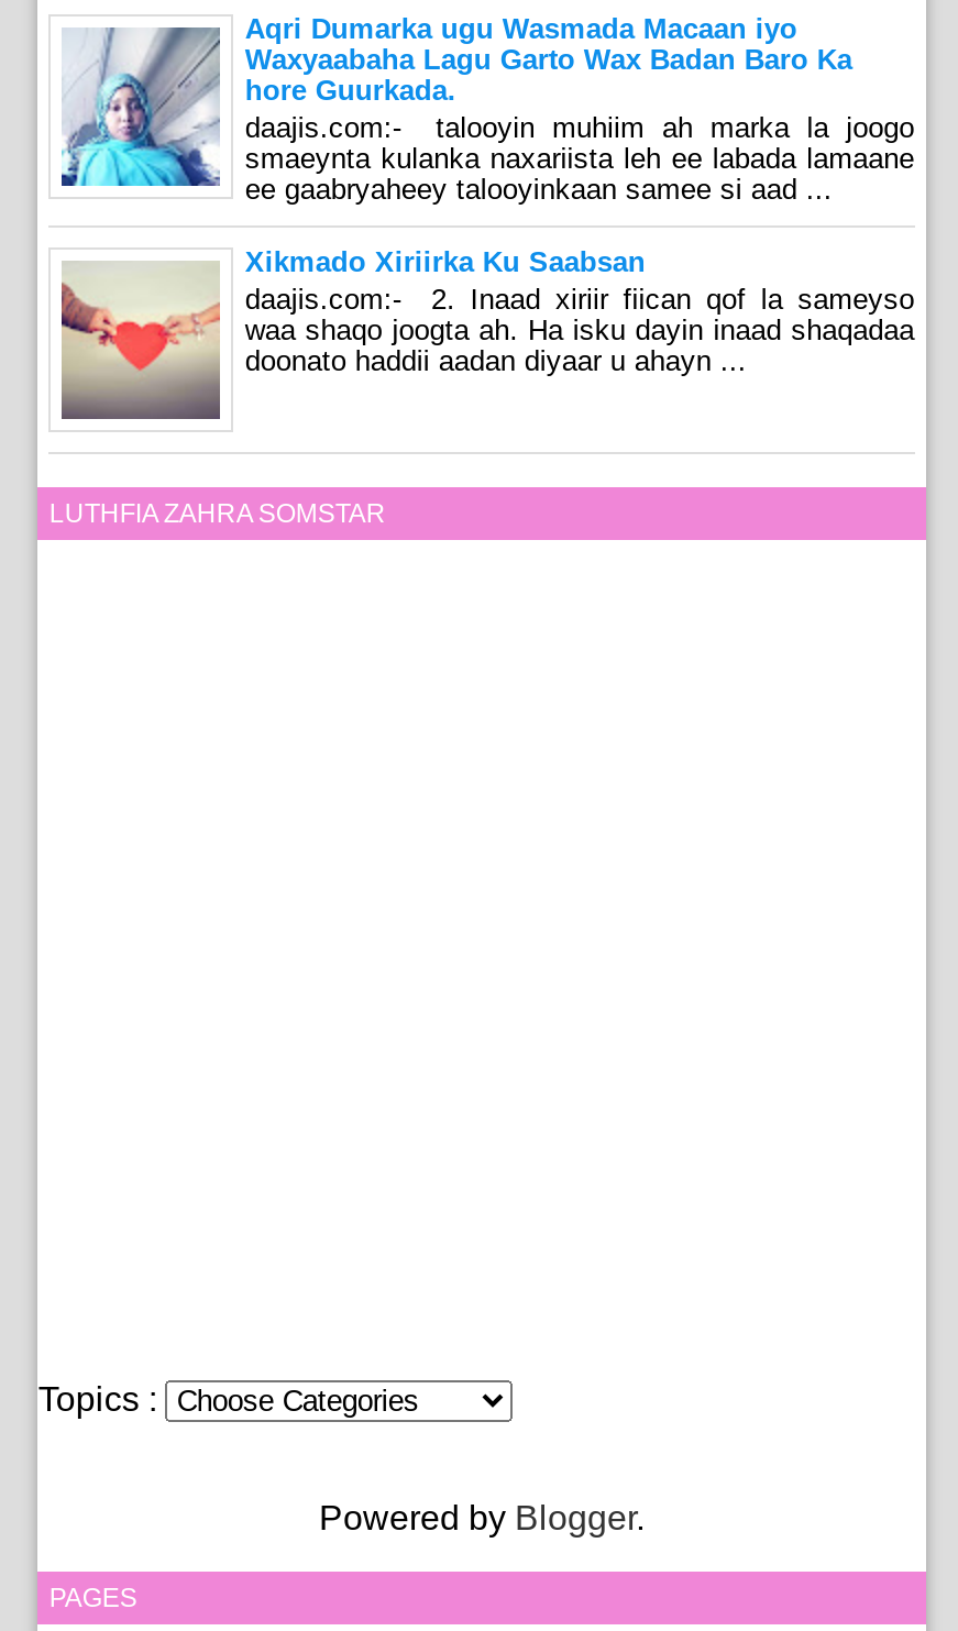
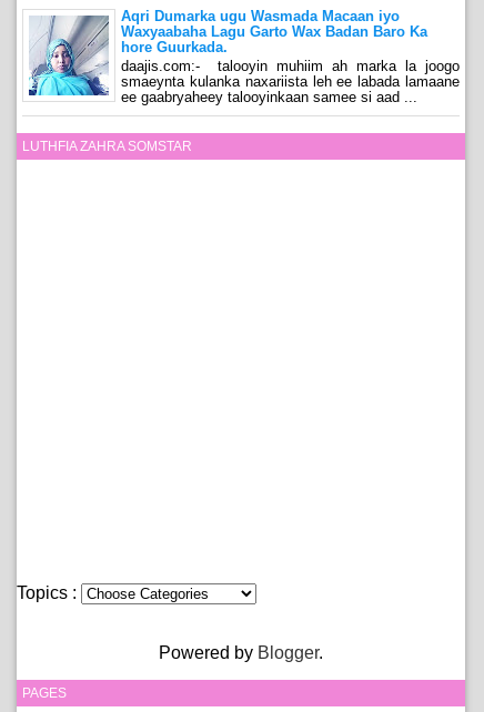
- [image]
- Xikmado Xiriirka Ku Saabsan
- daajis.com:- 2. Inaad xiriir fiican qof la sameyso
- waa shaqo joogta ah. Ha isku dayin inaad shaqadaa
- doonato haddii aadan diyaar u ahayn ...
